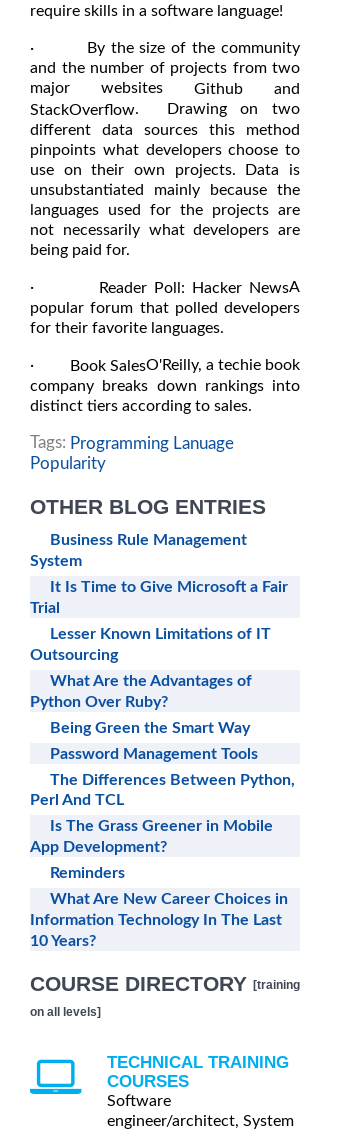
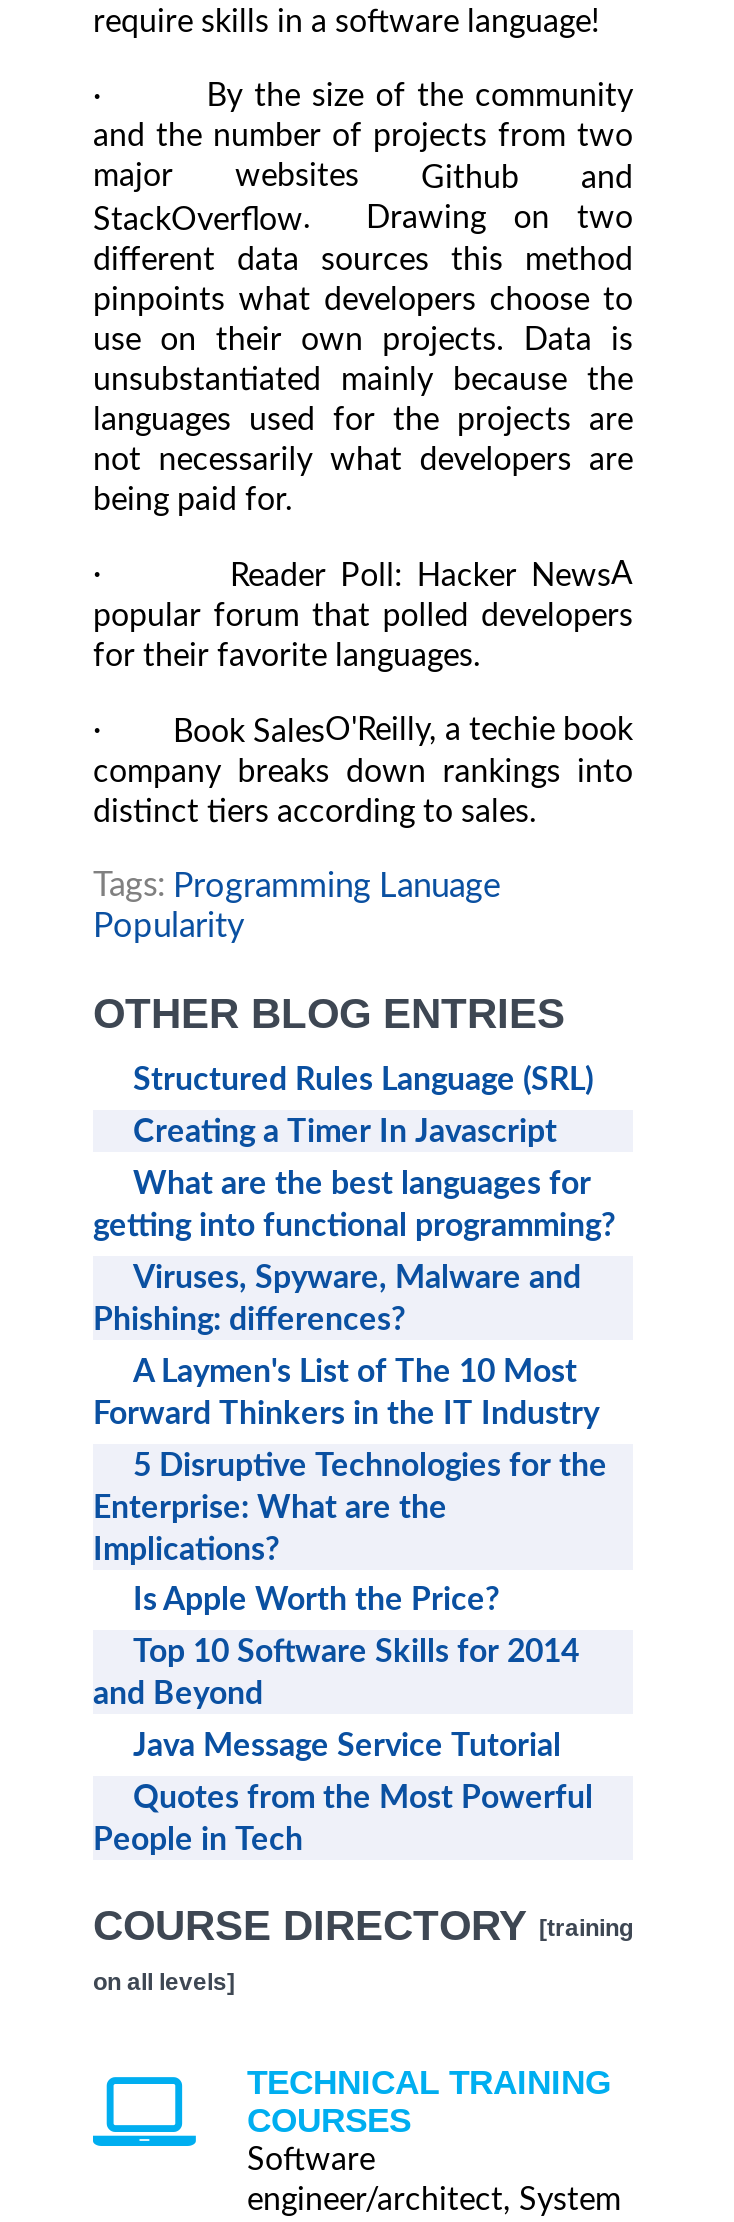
- Business Rule Management
- System
+ Structured Rules Language (SRL)

- It Is Time to Give Microsoft a Fair
- Trial
+ Creating a Timer In Javascript

- Lesser Known Limitations of IT
- Outsourcing
+ What are the best languages for
+ getting into functional programming?

- What Are the Advantages of
- Python Over Ruby?
+ Viruses, Spyware, Malware and
+ Phishing: differences?

- Being Green the Smart Way
+ A Laymen's List of The 10 Most
+ Forward Thinkers in the IT Industry

- Password Management Tools
+ 5 Disruptive Technologies for the
+ Enterprise: What are the
+ Implications?

- The Differences Between Python,
- Perl And TCL
+ Is Apple Worth the Price?

- Is The Grass Greener in Mobile
- App Development?
+ Top 10 Software Skills for 2014
+ and Beyond

- Reminders
+ Java Message Service Tutorial

- What Are New Career Choices in
- Information Technology In The Last
- 10 Years?
+ Quotes from the Most Powerful
+ People in Tech
